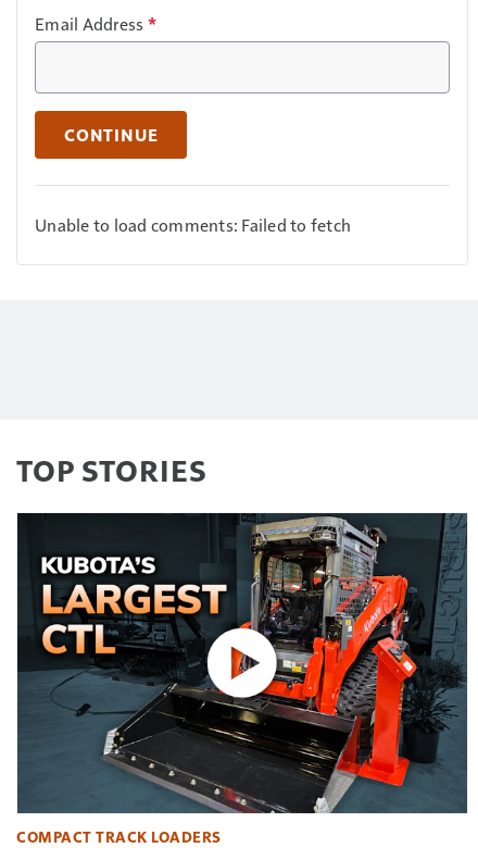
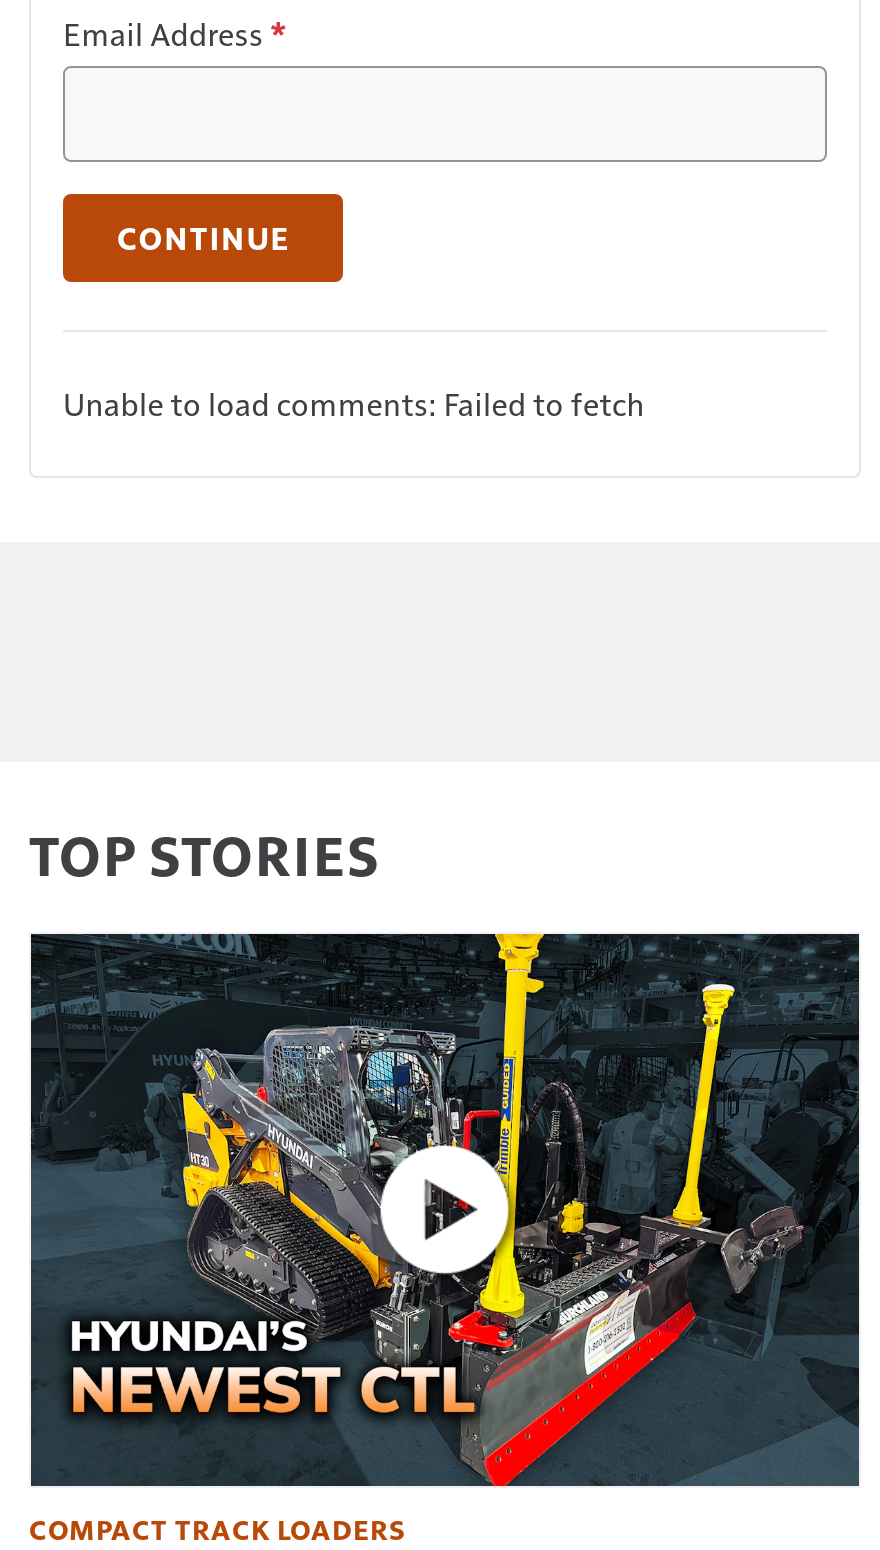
- [image]
+ [image]
